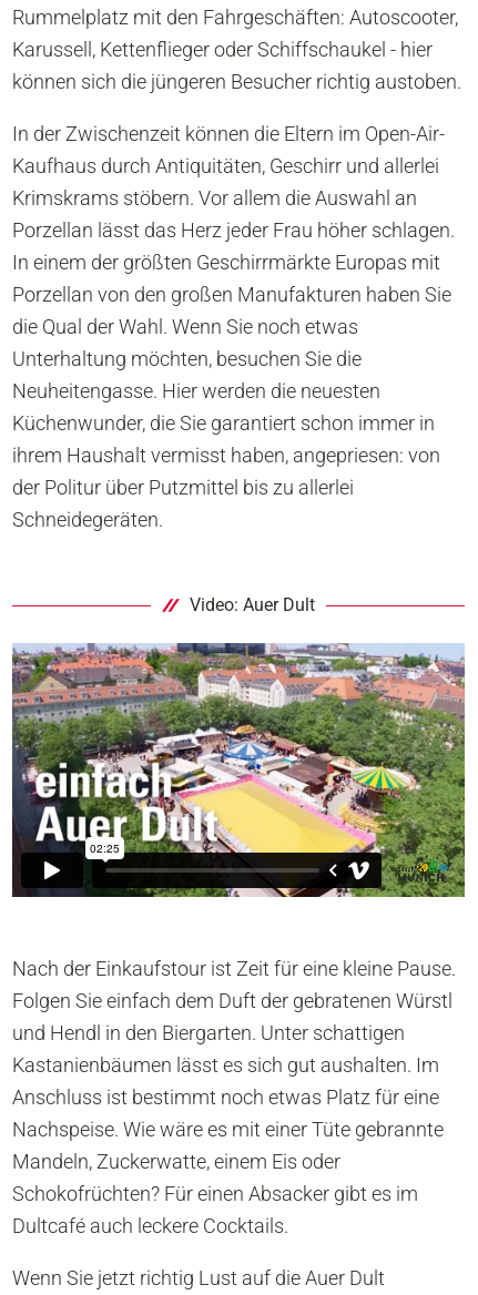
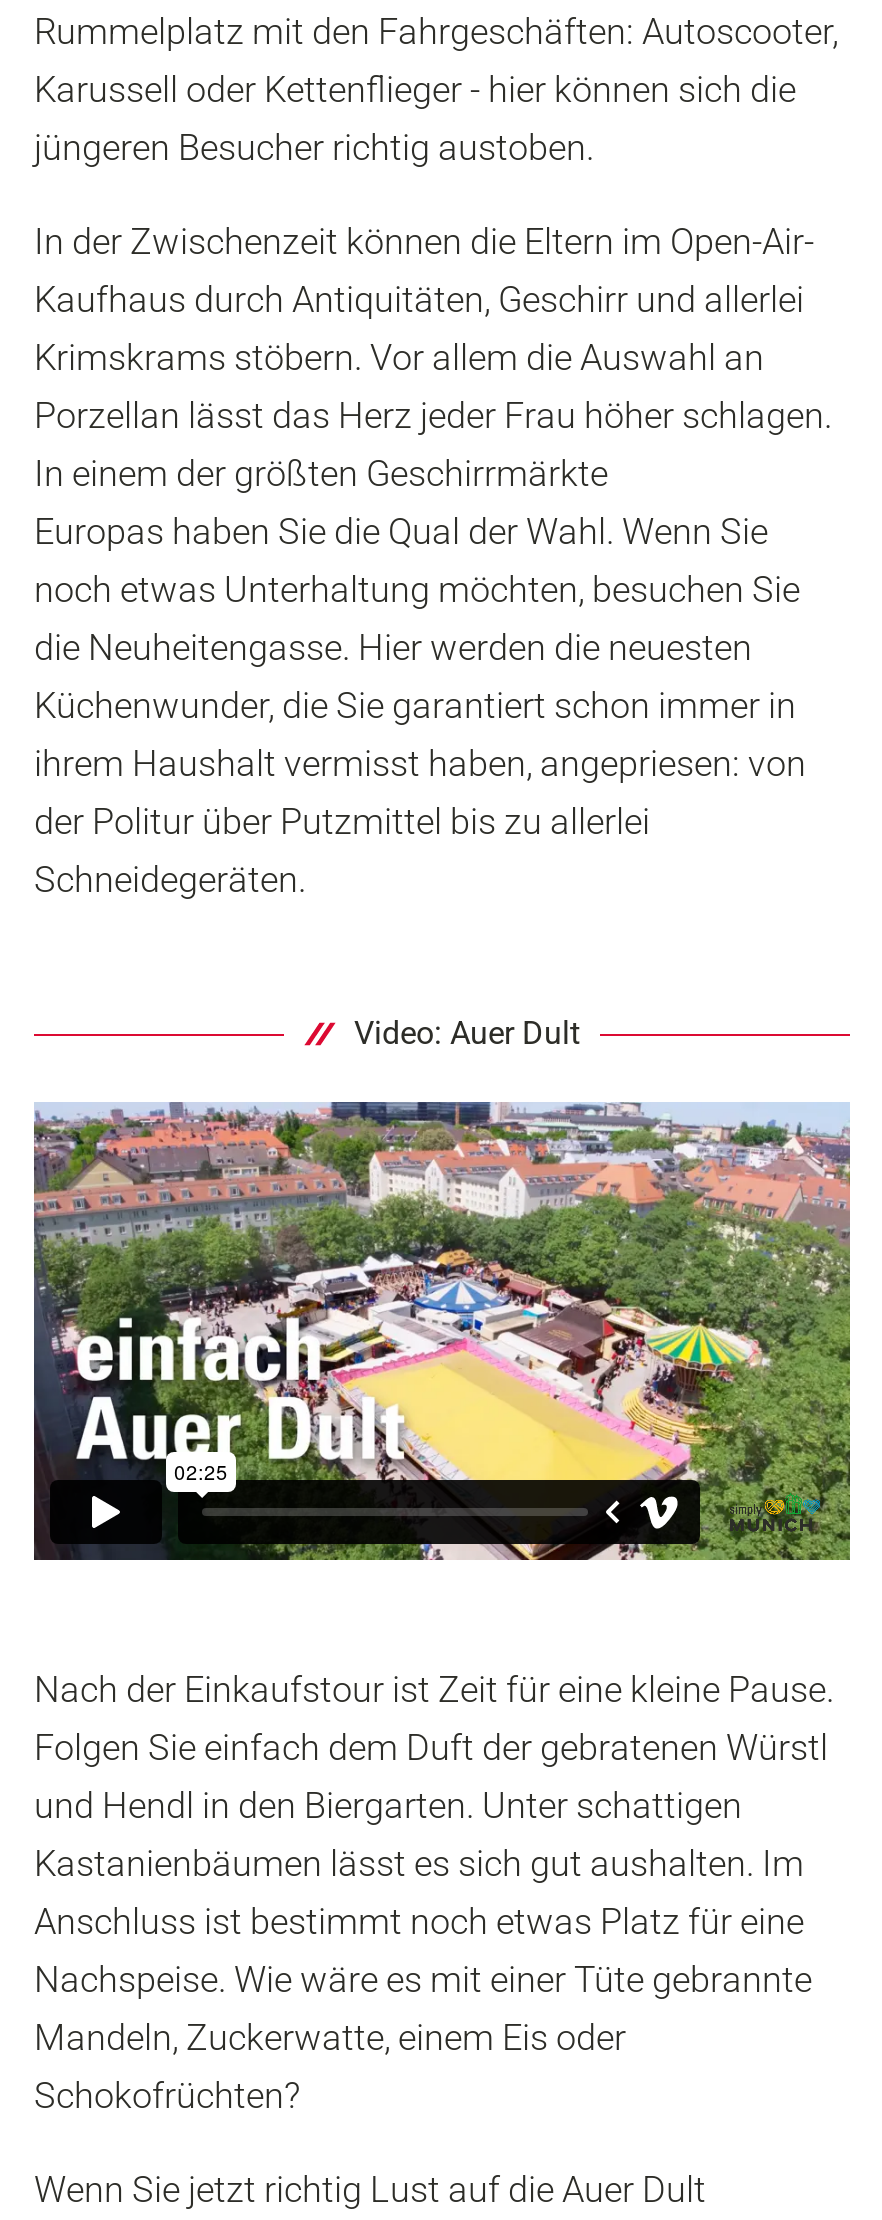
- Karussell, Kettenflieger oder Schiffschaukel - hier
- können sich die jüngeren Besucher richtig austoben.
+ Karussell oder Kettenflieger - hier können sich die
+ jüngeren Besucher richtig austoben.

- In einem der größten Geschirrmärkte Europas mit
- Porzellan von den großen Manufakturen haben Sie
- die Qual der Wahl. Wenn Sie noch etwas
- Unterhaltung möchten, besuchen Sie die
- Neuheitengasse. Hier werden die neuesten
+ In einem der größten Geschirrmärkte
+ Europas haben Sie die Qual der Wahl. Wenn Sie
+ noch etwas Unterhaltung möchten, besuchen Sie
+ die Neuheitengasse. Hier werden die neuesten

- Schokofrüchten? Für einen Absacker gibt es im
- Dultcafé auch leckere Cocktails.
+ Schokofrüchten?
